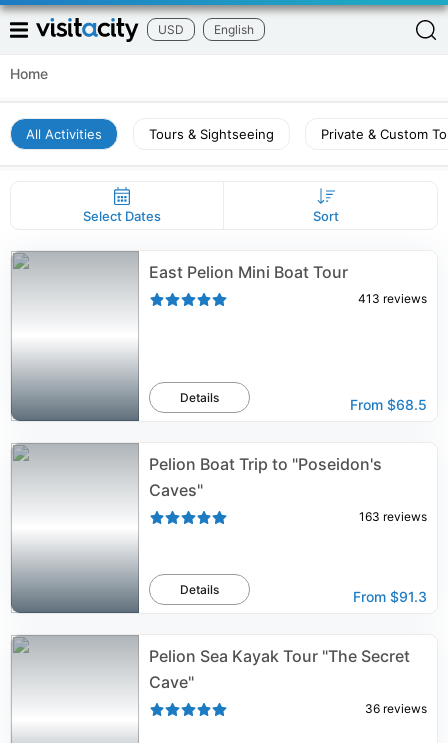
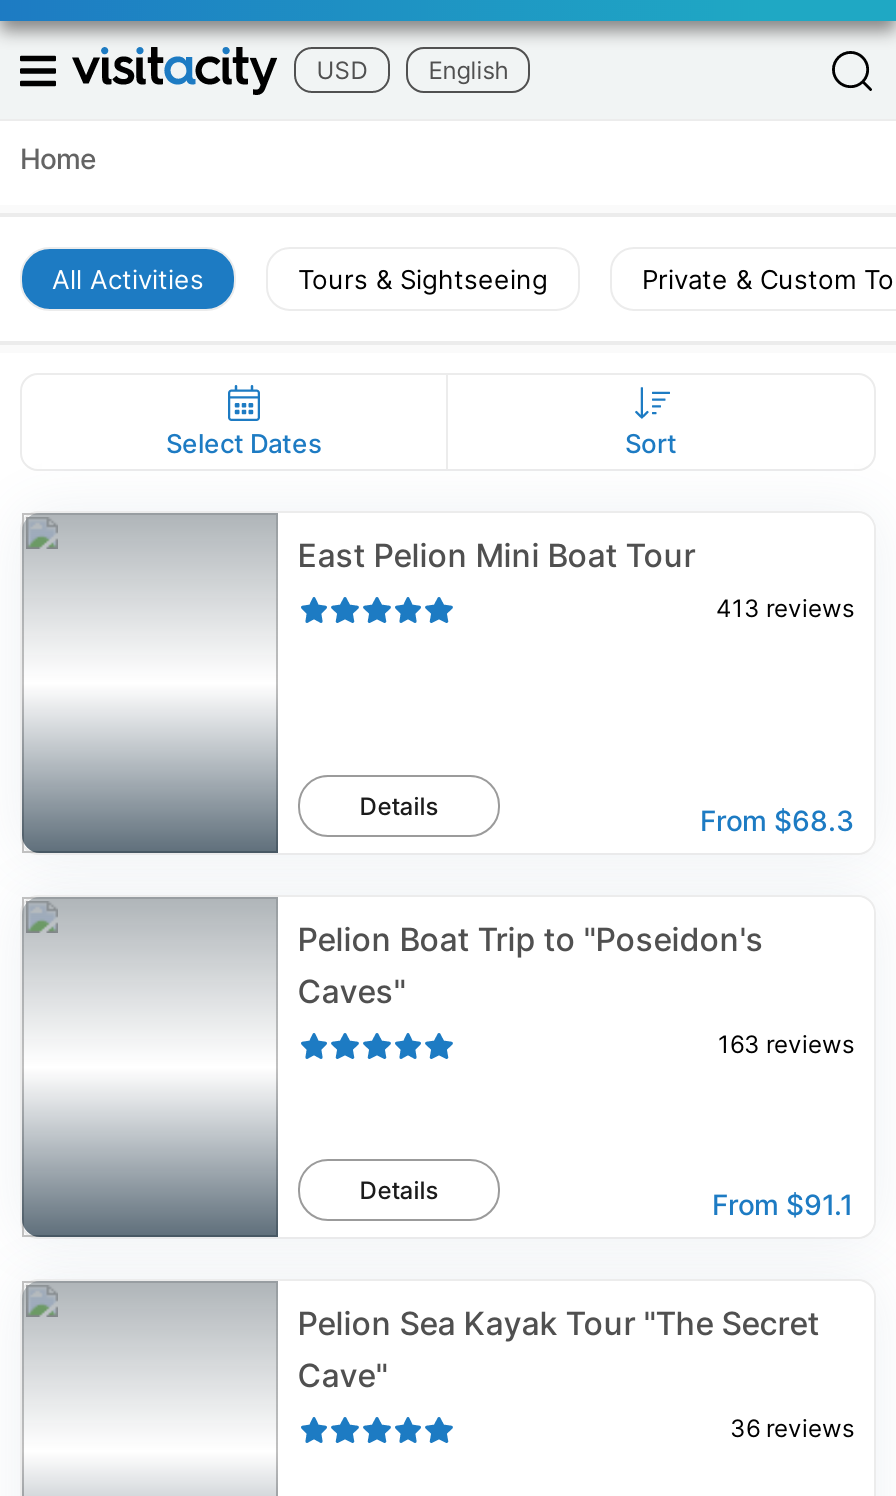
- From $68.5
+ From $68.3

- From $91.3
+ From $91.1
